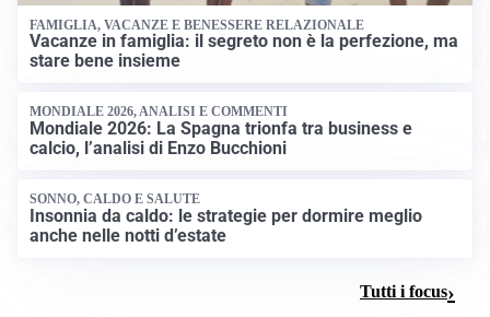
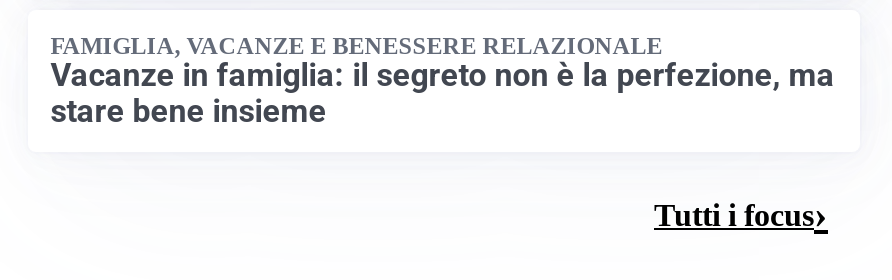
- MONDIALE 2026, ANALISI E COMMENTI
- Mondiale 2026: La Spagna trionfa tra business e
- calcio, l’analisi di Enzo Bucchioni
- SONNO, CALDO E SALUTE
- Insonnia da caldo: le strategie per dormire meglio
- anche nelle notti d’estate
